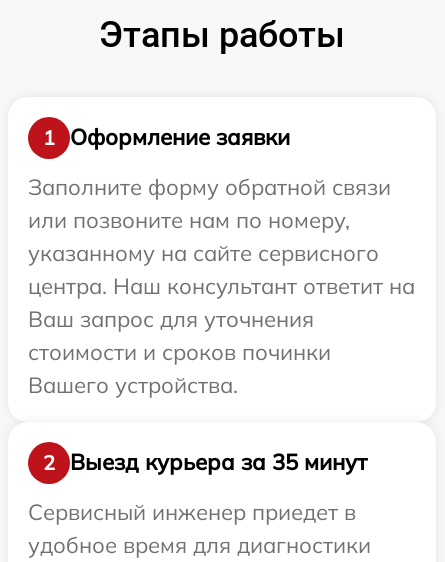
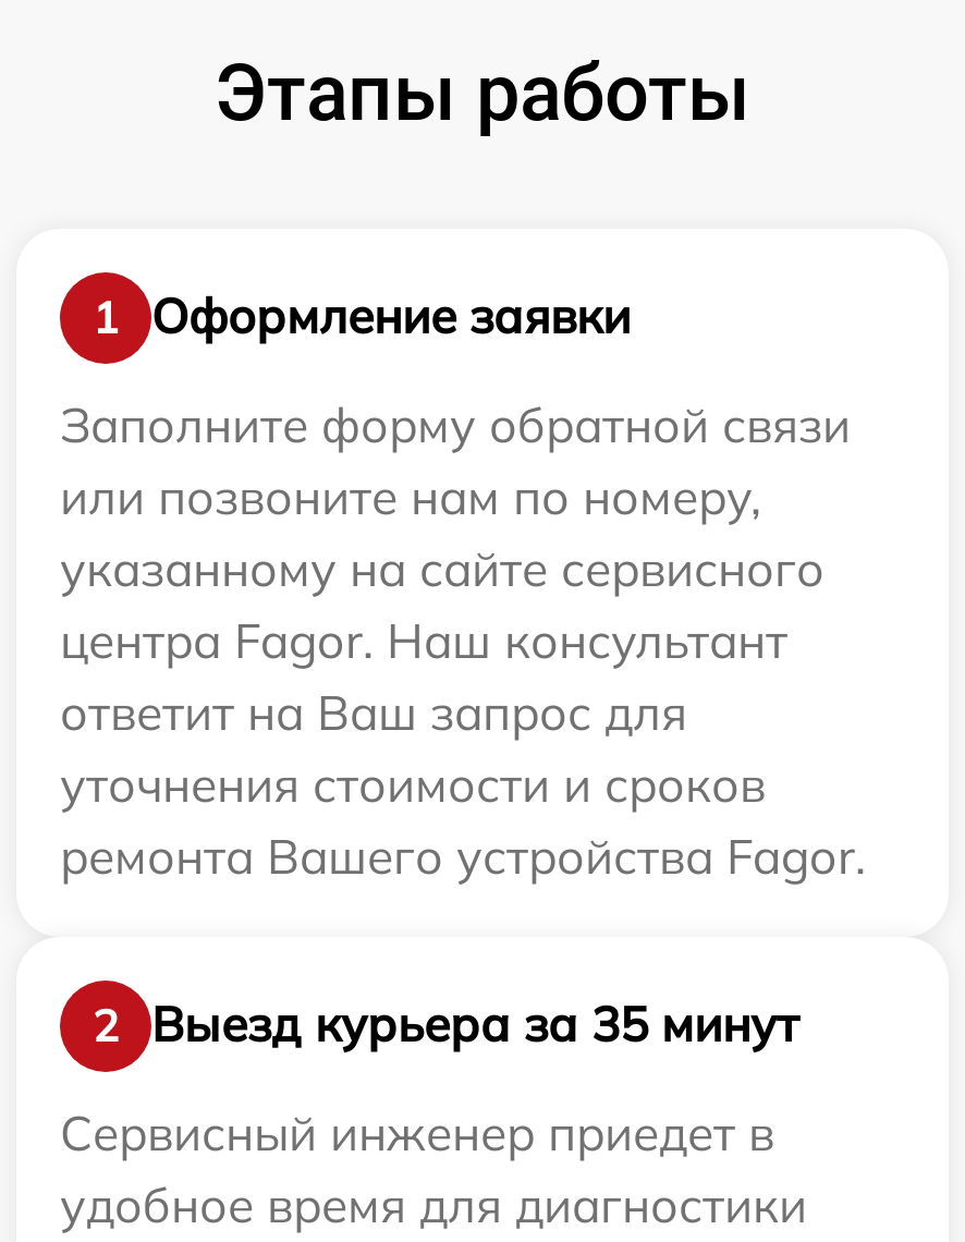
- центра. Наш консультант ответит на
- Ваш запрос для уточнения
- стоимости и сроков починки
- Вашего устройства.
+ центра Fagor. Наш консультант
+ ответит на Ваш запрос для
+ уточнения стоимости и сроков
+ ремонта Вашего устройства Fagor.
